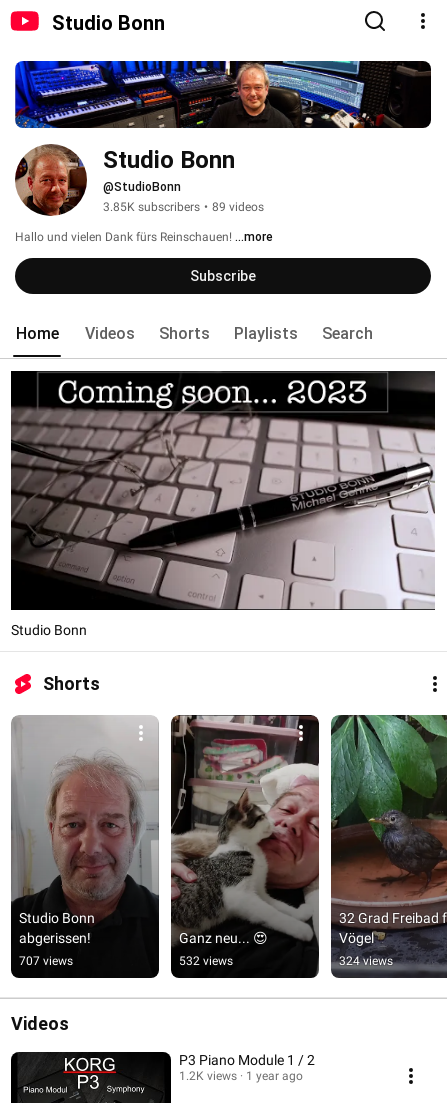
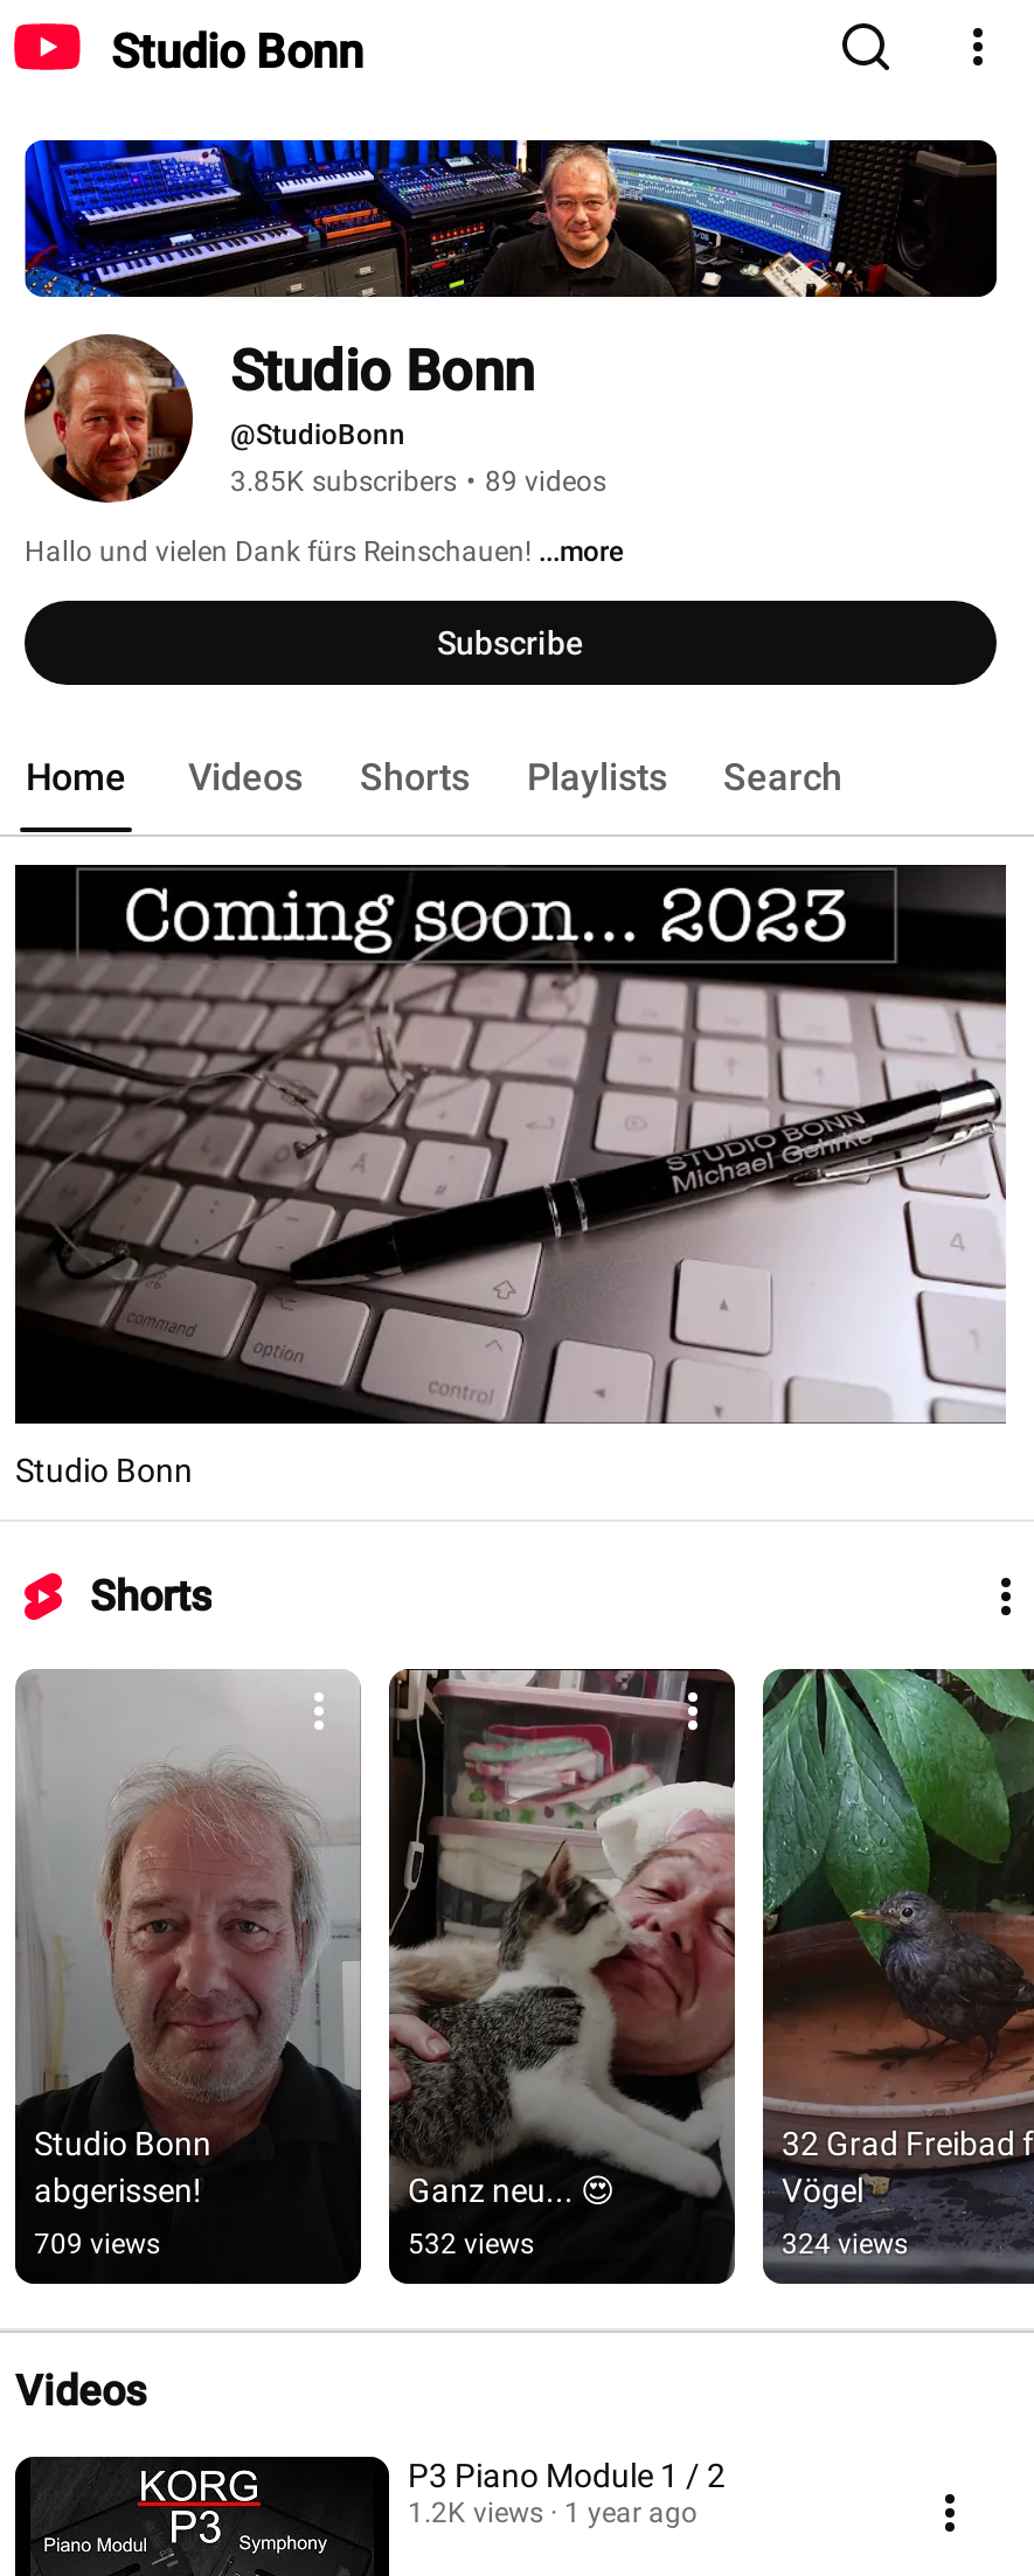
- 707 views
+ 709 views
